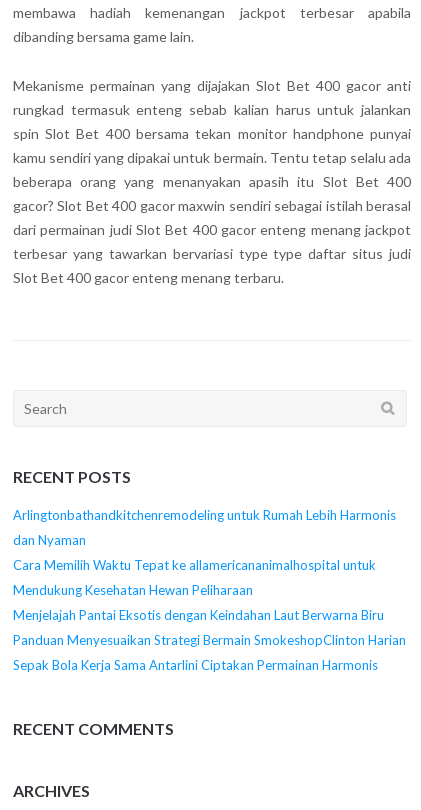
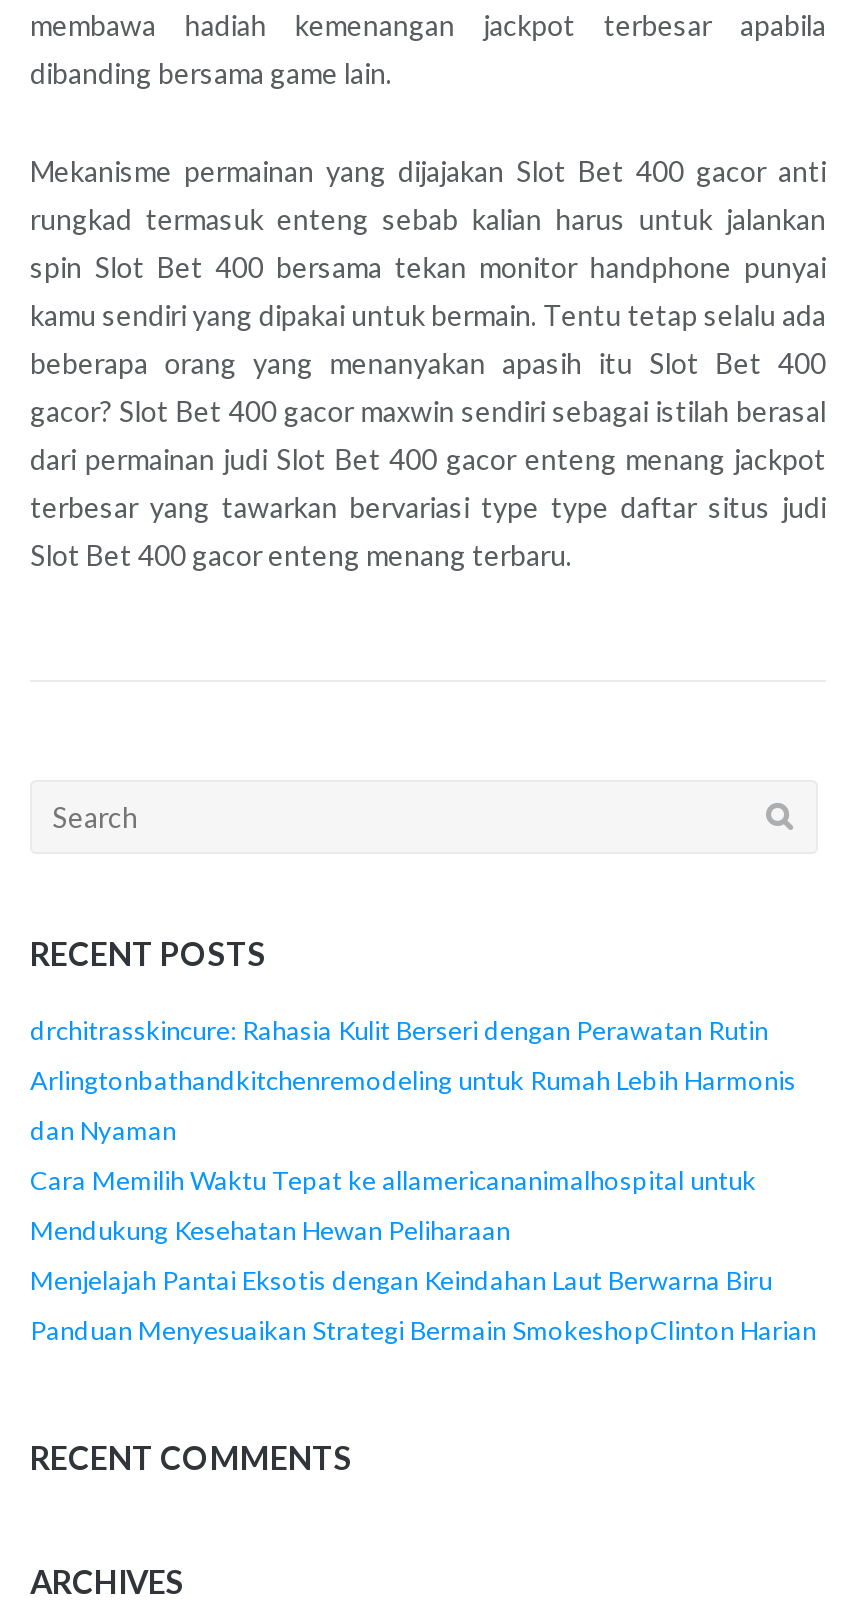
+ drchitrasskincure: Rahasia Kulit Berseri dengan Perawatan Rutin

moved down: Arlingtonbathandkitchenremodeling untuk Rumah Lebih Harmonis | dan Nyaman | Cara Memilih Waktu Tepat ke allamericananimalhospital untuk | Mendukung Kesehatan Hewan Peliharaan | Menjelajah Pantai Eksotis dengan Keindahan Laut Berwarna Biru | Panduan Menyesuaikan Strategi Bermain SmokeshopClinton Harian

- Sepak Bola Kerja Sama Antarlini Ciptakan Permainan Harmonis
